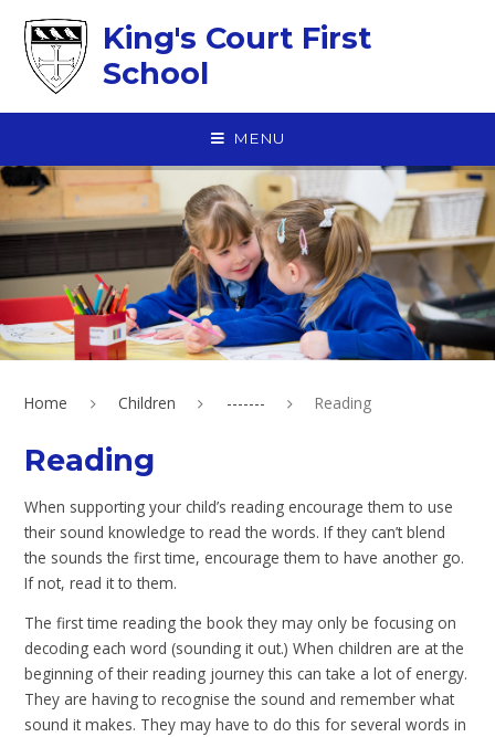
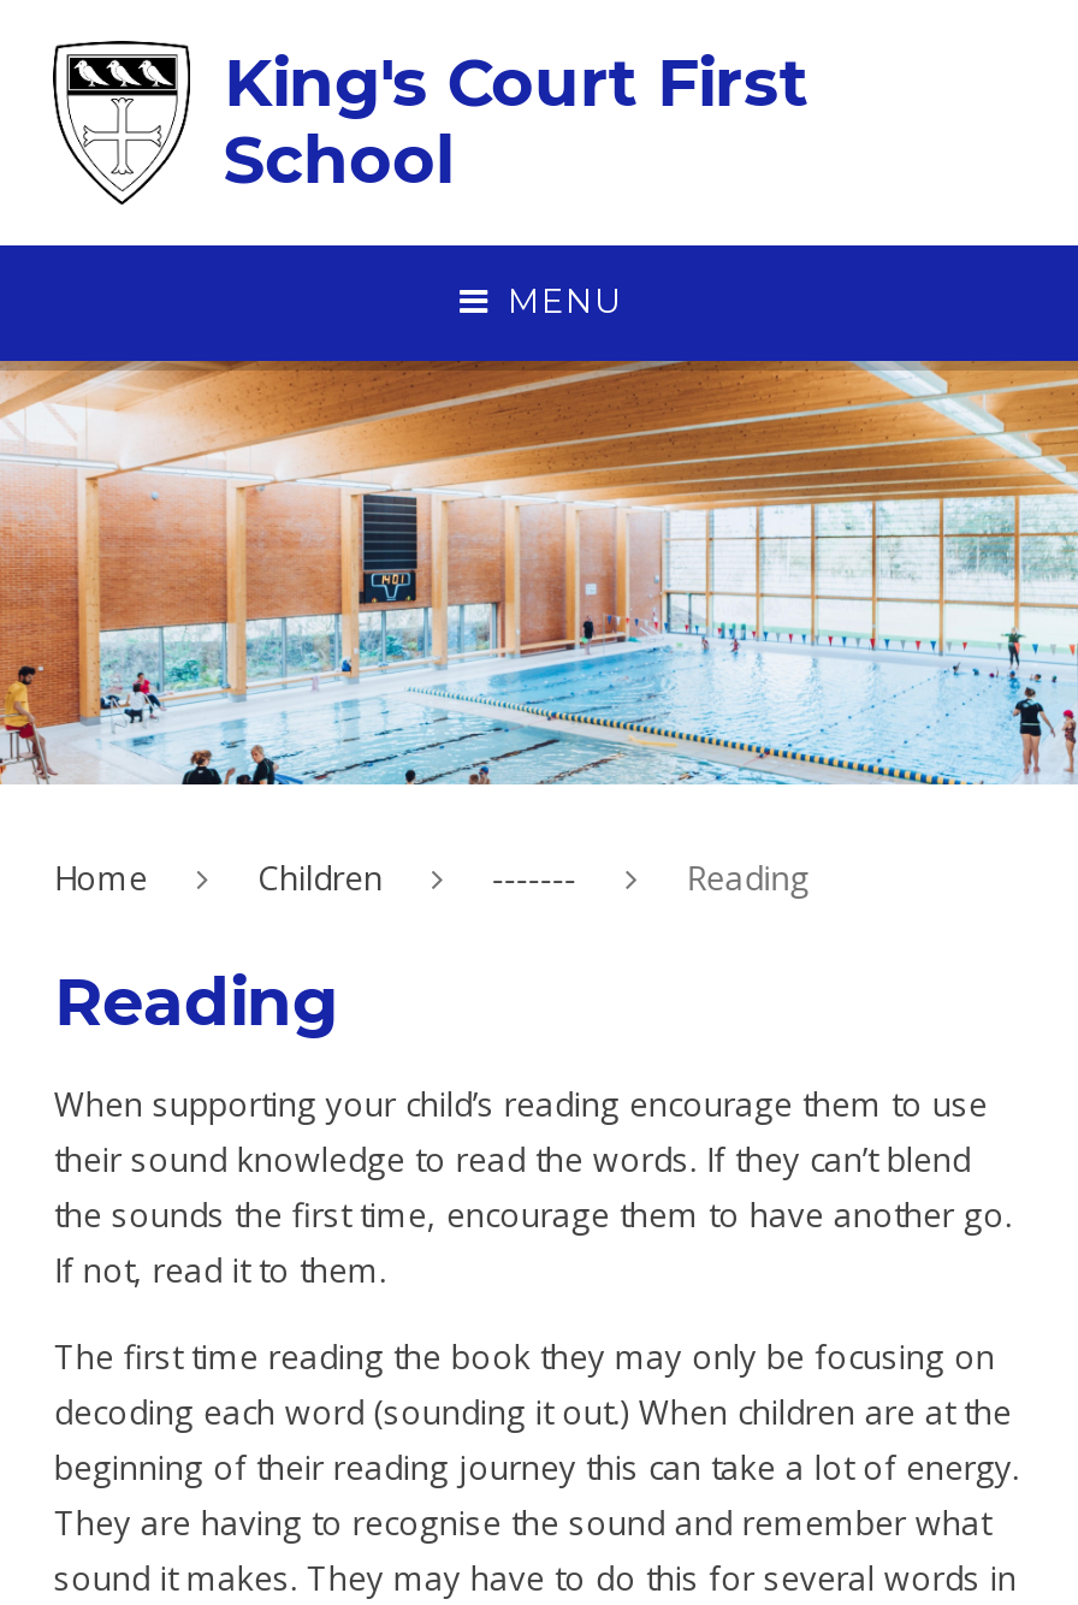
- [image]
+ [image]
